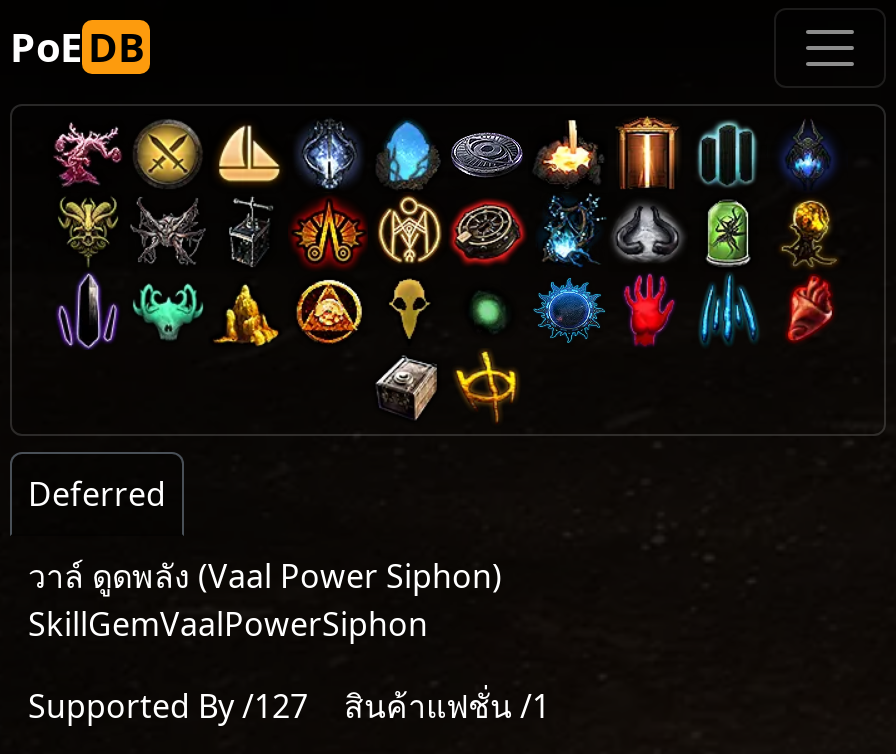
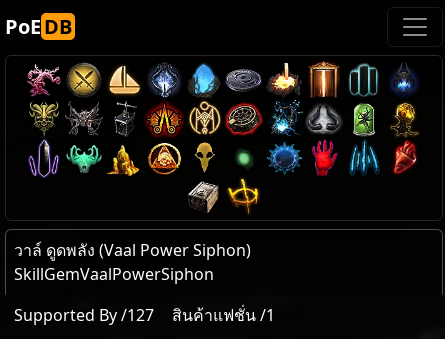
- Deferred
